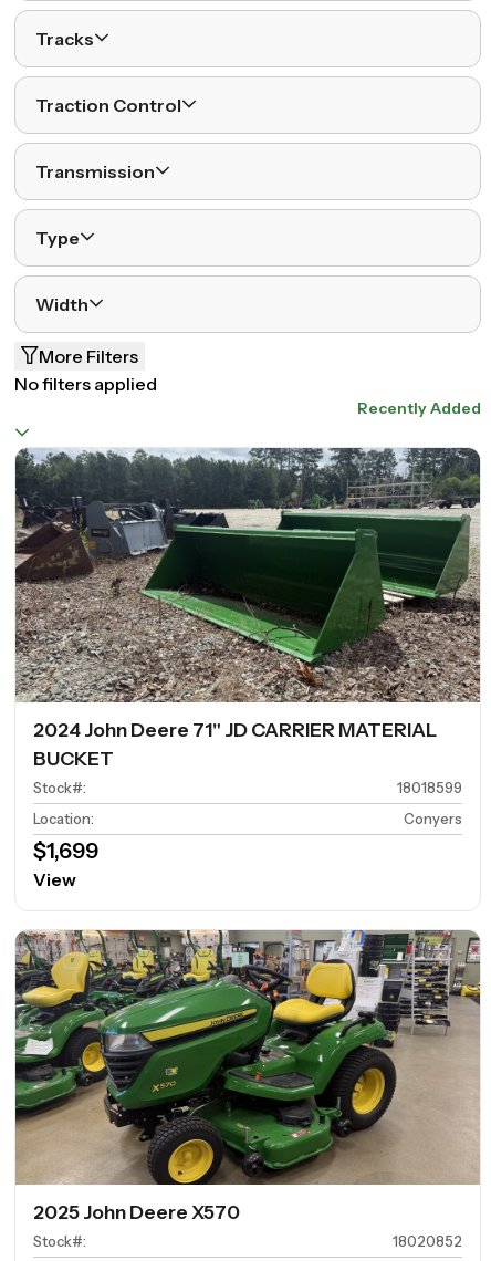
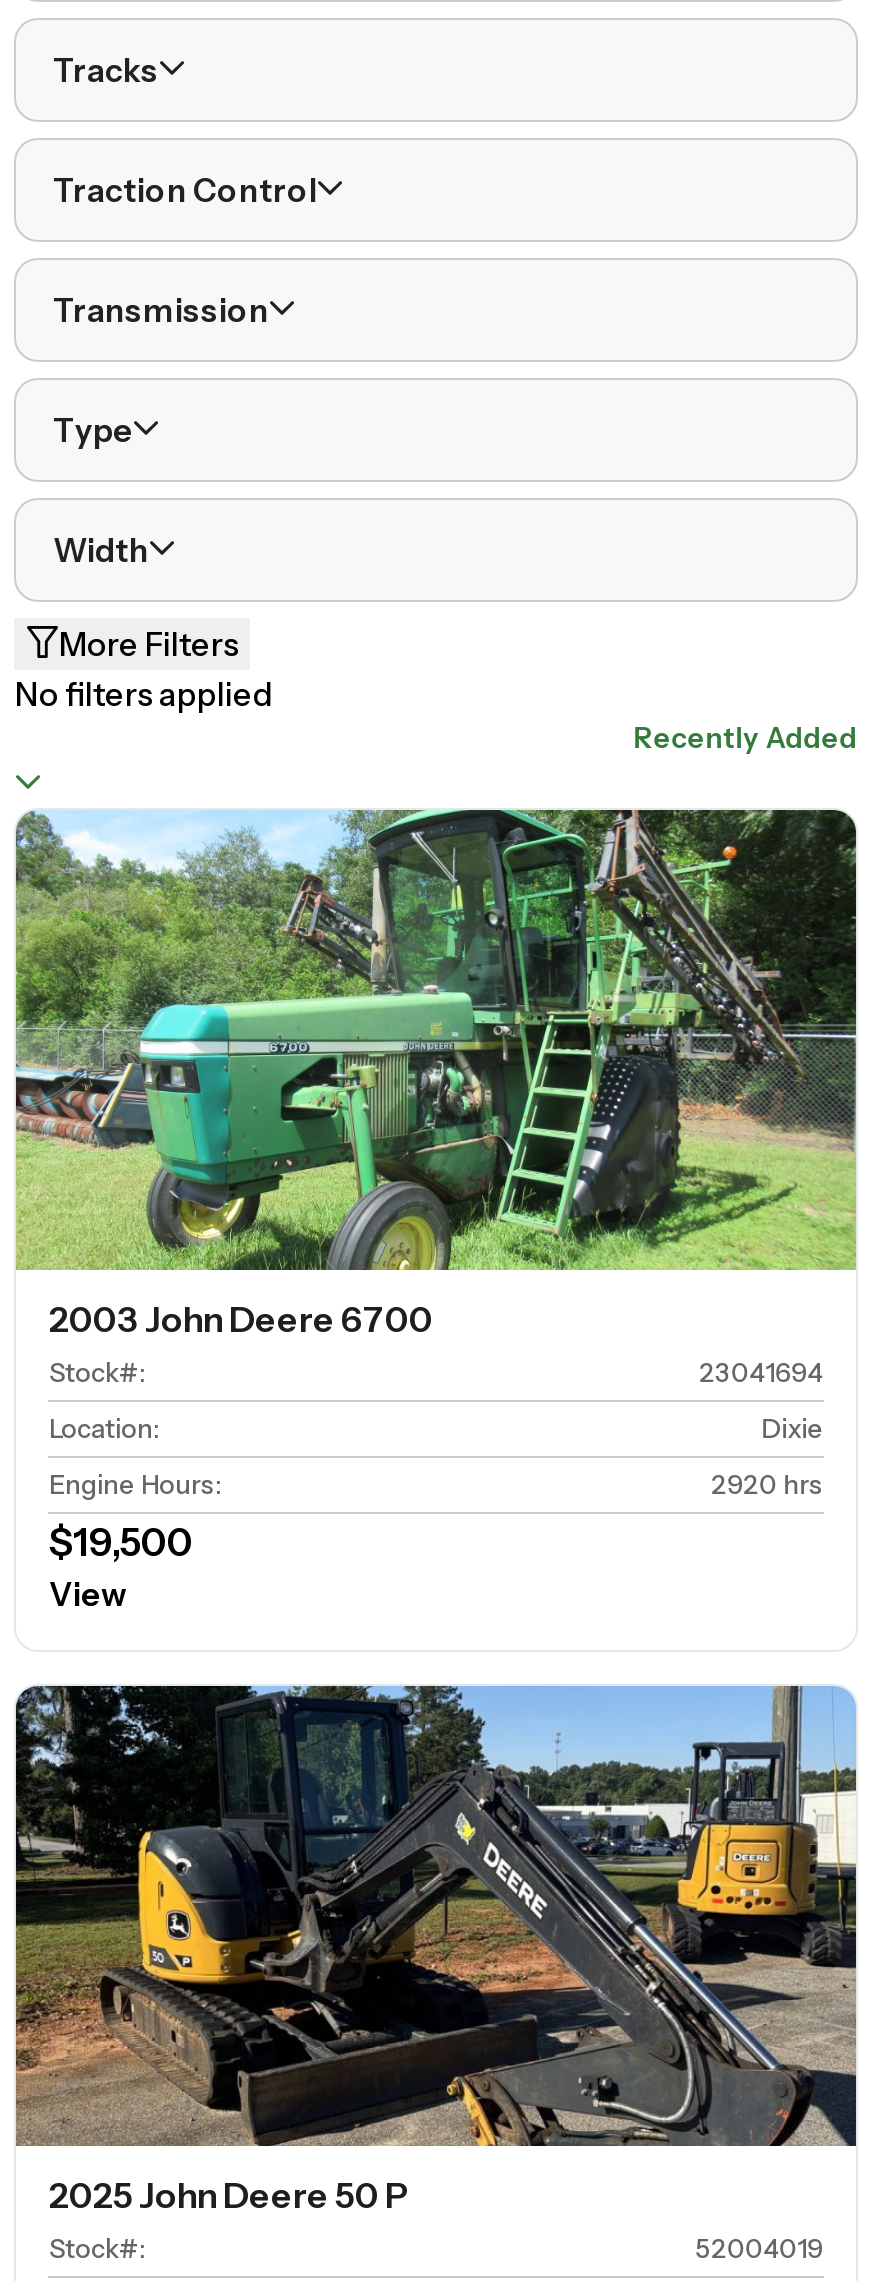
- [image]
- 2024 John Deere 71" JD CARRIER MATERIAL
- BUCKET
+ [image]
+ 2003 John Deere 6700

moved up: Stock#: | Location:

- 18018599
+ 23041694

- Conyers
- $1,699
+ Dixie
+ Engine Hours:
+ 2920 hrs
+ $19,500

- [image]
- 2025 John Deere X570
+ [image]
+ 2025 John Deere 50 P

- 18020852
+ 52004019
